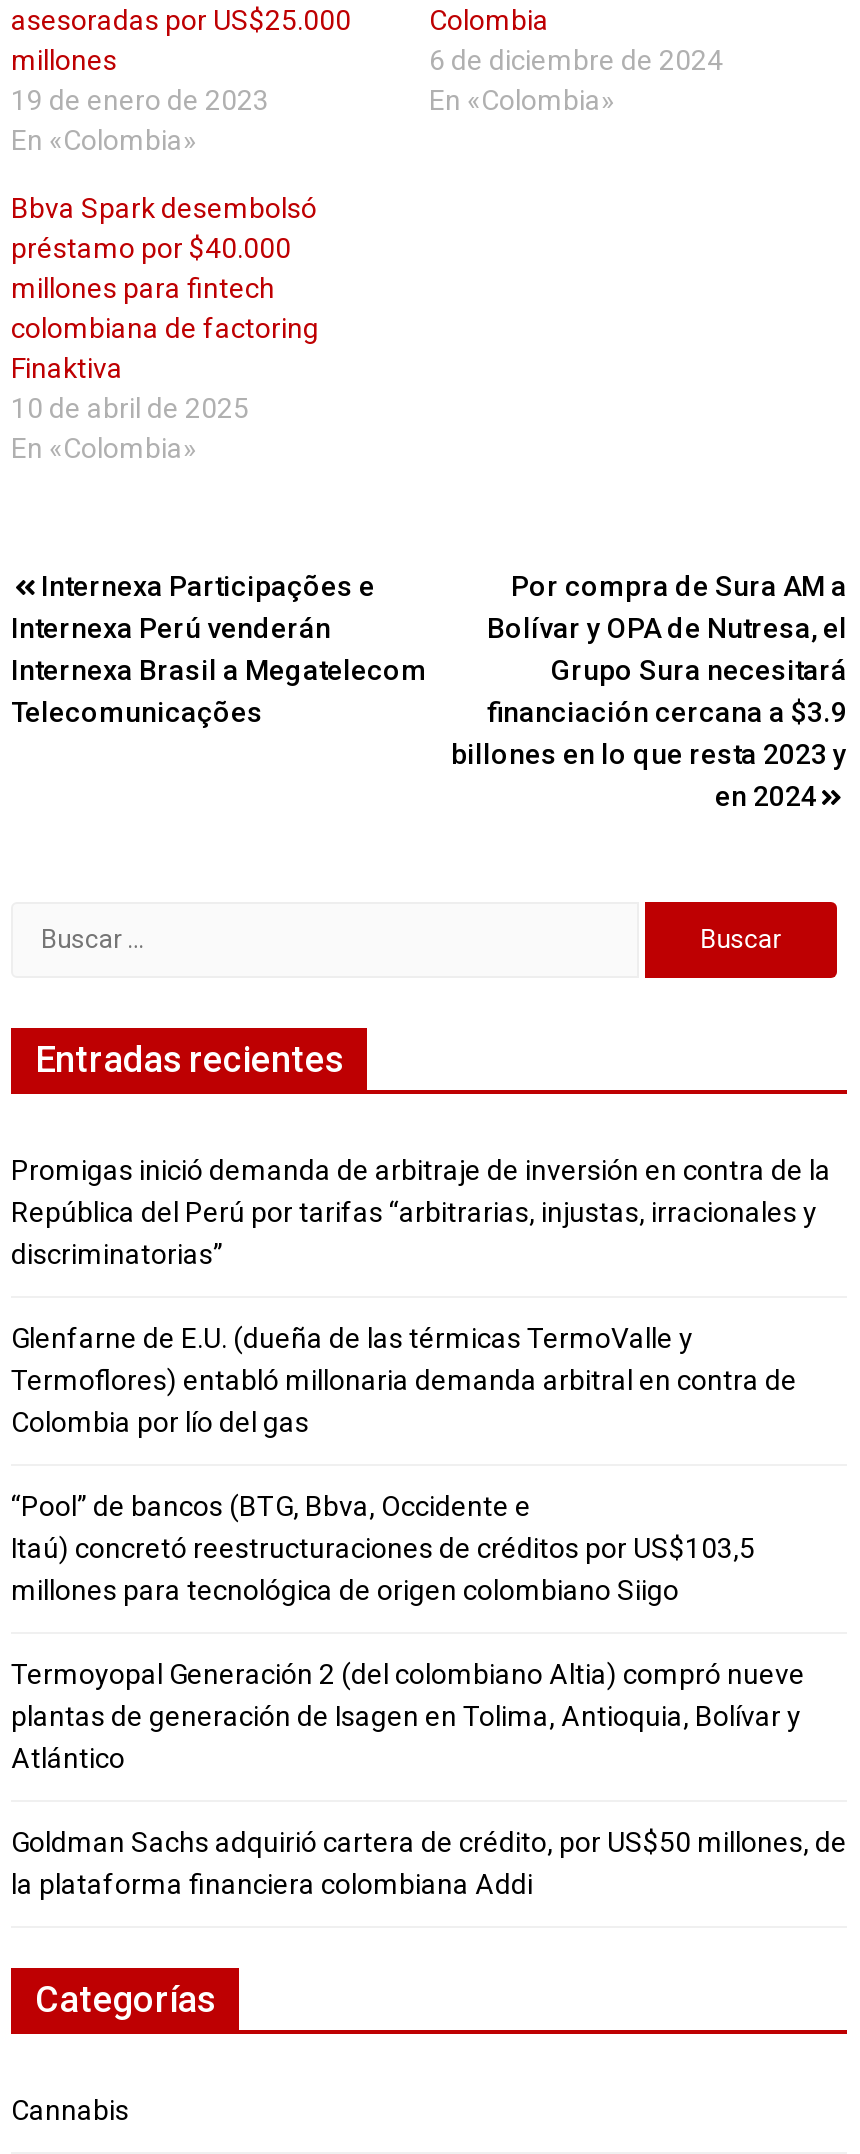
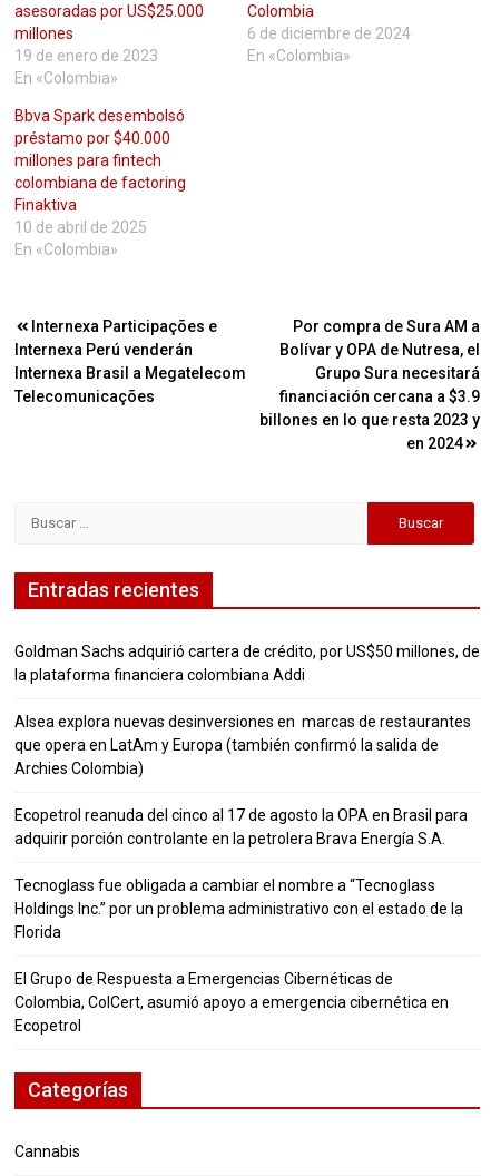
- Promigas inició demanda de arbitraje de inversión en contra de la
- República del Perú por tarifas “arbitrarias, injustas, irracionales y
- discriminatorias”
- Glenfarne de E.U. (dueña de las térmicas TermoValle y
- Termoflores) entabló millonaria demanda arbitral en contra de
- Colombia por lío del gas
- “Pool” de bancos (BTG, Bbva, Occidente e
- Itaú) concretó reestructuraciones de créditos por US$103,5
- millones para tecnológica de origen colombiano Siigo
- Termoyopal Generación 2 (del colombiano Altia) compró nueve
- plantas de generación de Isagen en Tolima, Antioquia, Bolívar y
- Atlántico

moved up: Goldman Sachs adquirió cartera de crédito, por US$50 millones, de | la plataforma financiera colombiana Addi

+ Alsea explora nuevas desinversiones en marcas de restaurantes
+ que opera en LatAm y Europa (también confirmó la salida de
+ Archies Colombia)
+ Ecopetrol reanuda del cinco al 17 de agosto la OPA en Brasil para
+ adquirir porción controlante en la petrolera Brava Energía S.A.
+ Tecnoglass fue obligada a cambiar el nombre a “Tecnoglass
+ Holdings Inc.” por un problema administrativo con el estado de la
+ Florida
+ El Grupo de Respuesta a Emergencias Cibernéticas de
+ Colombia, ColCert, asumió apoyo a emergencia cibernética en
+ Ecopetrol
